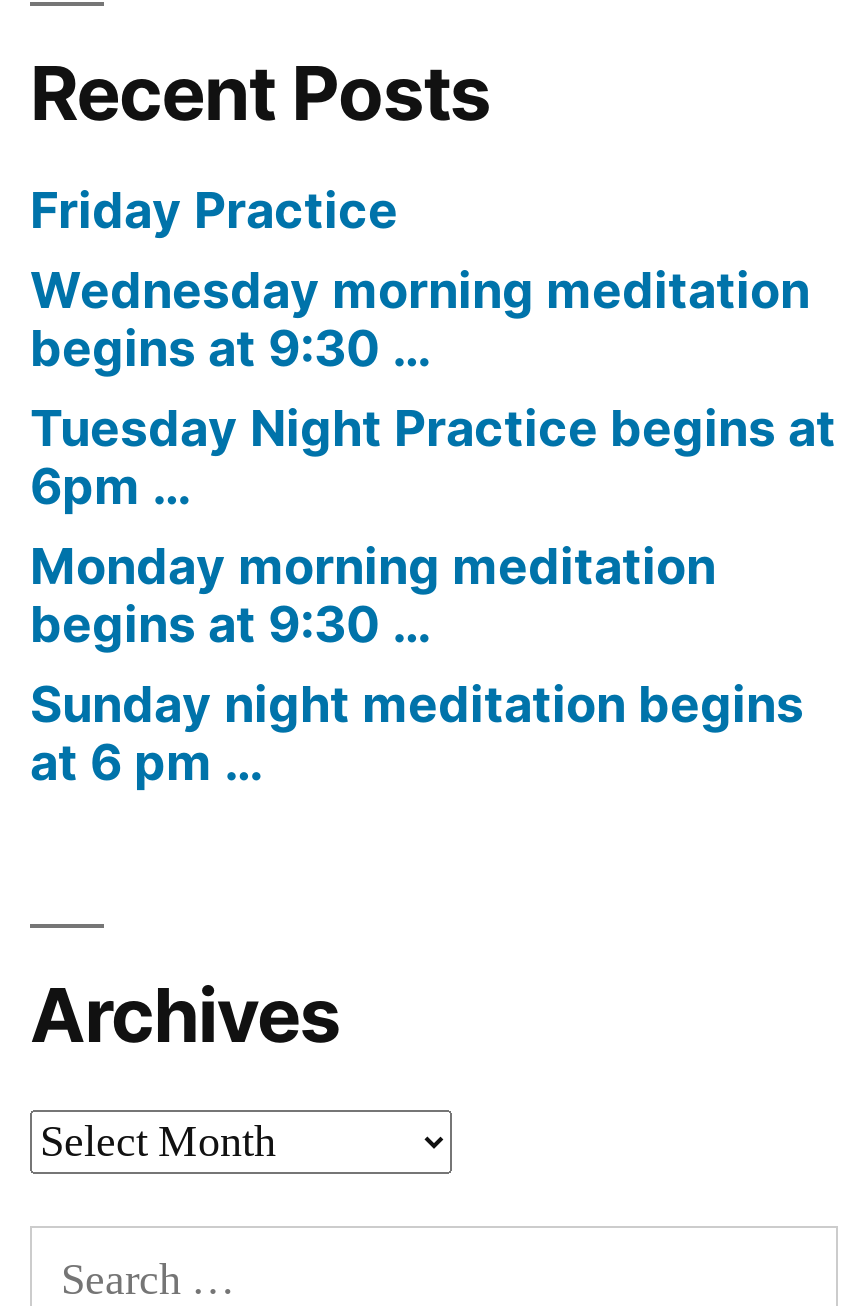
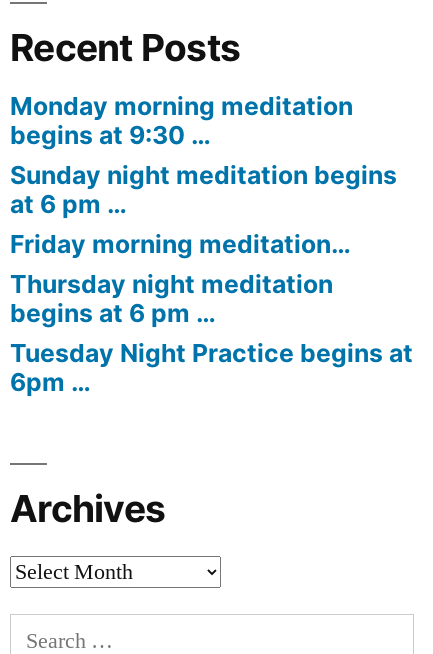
- Friday Practice
- Wednesday morning meditation
- begins at 9:30 …

moved down: Tuesday Night Practice begins at | 6pm …

moved up: Monday morning meditation | begins at 9:30 … | Sunday night meditation begins | at 6 pm …

+ Friday morning meditation…
+ Thursday night meditation
+ begins at 6 pm …
